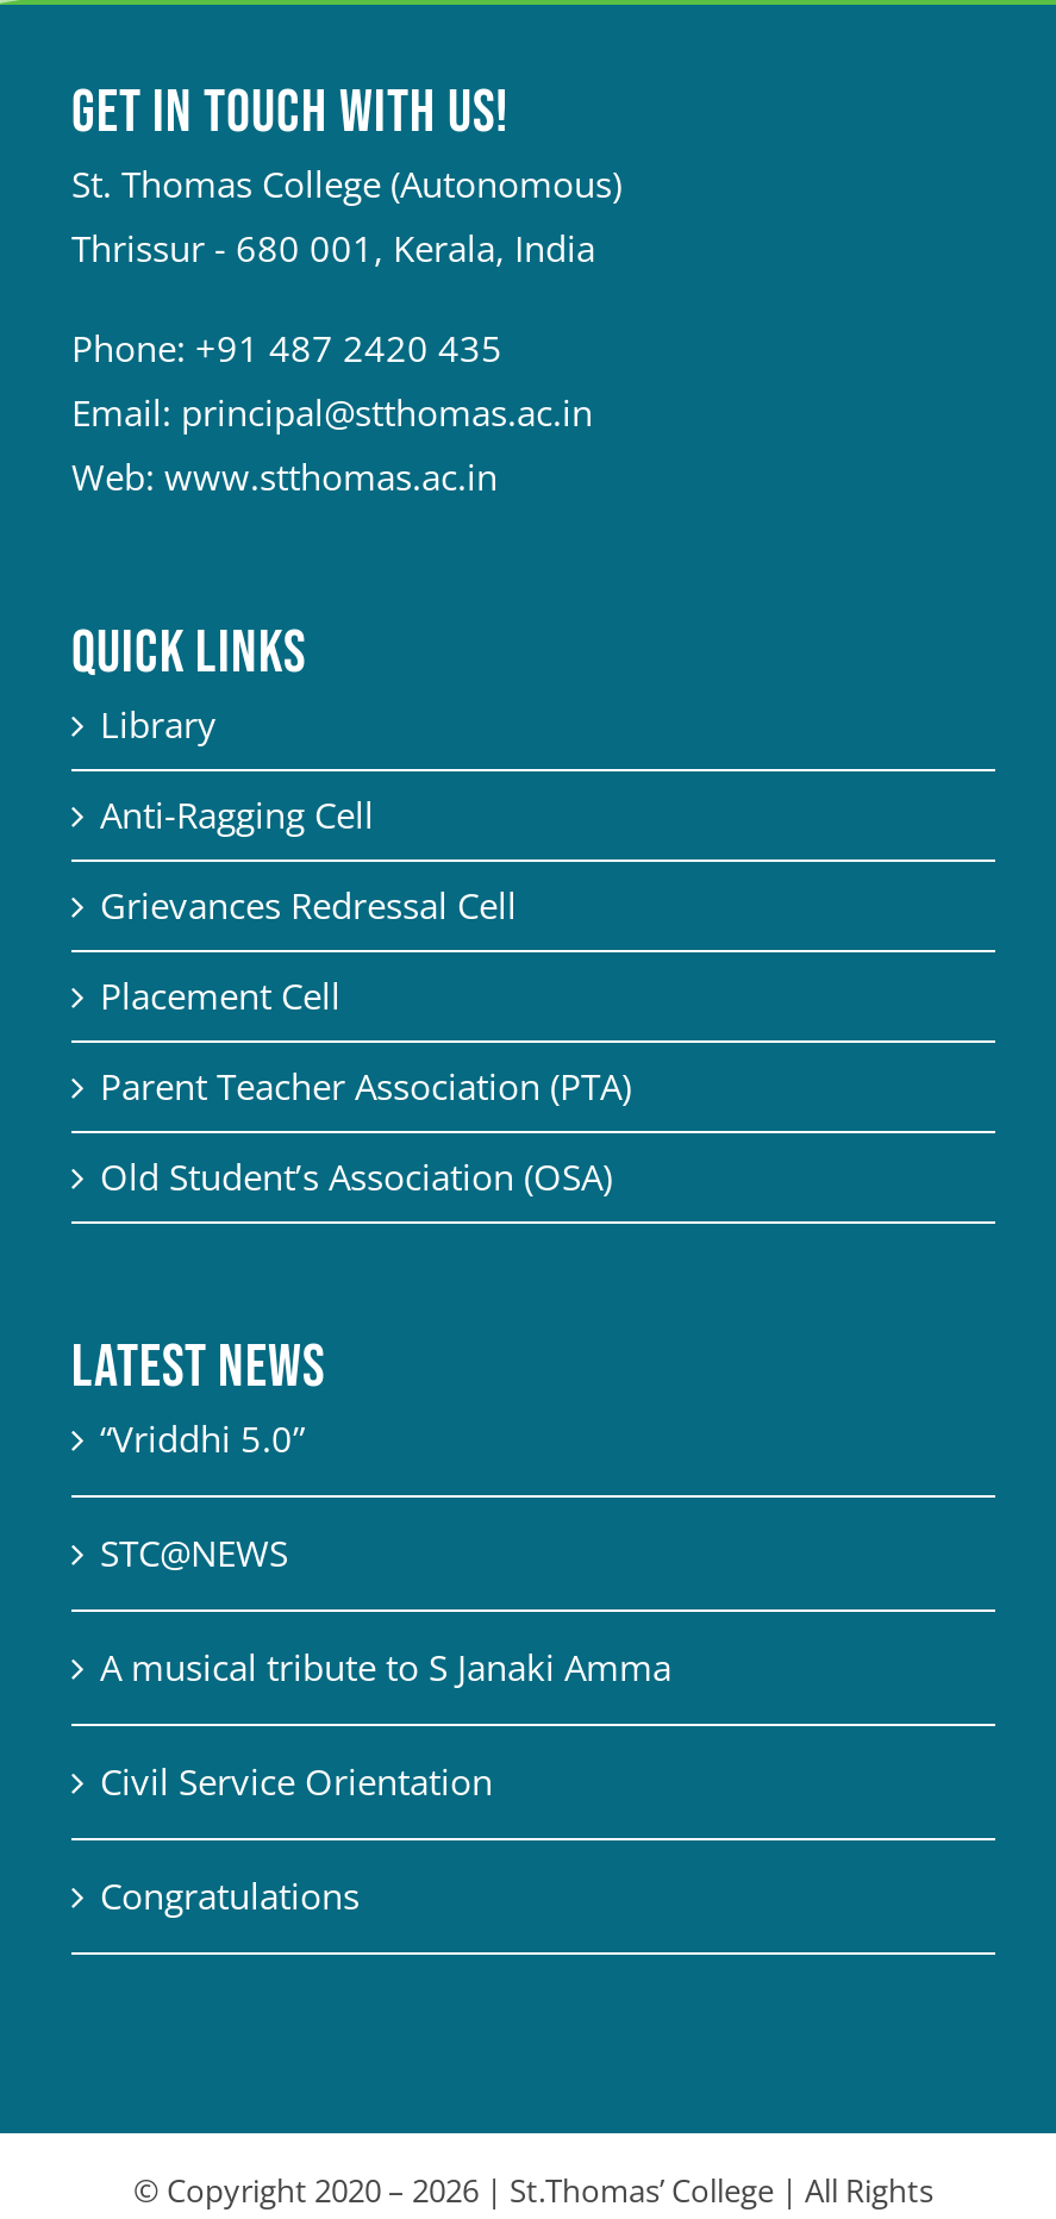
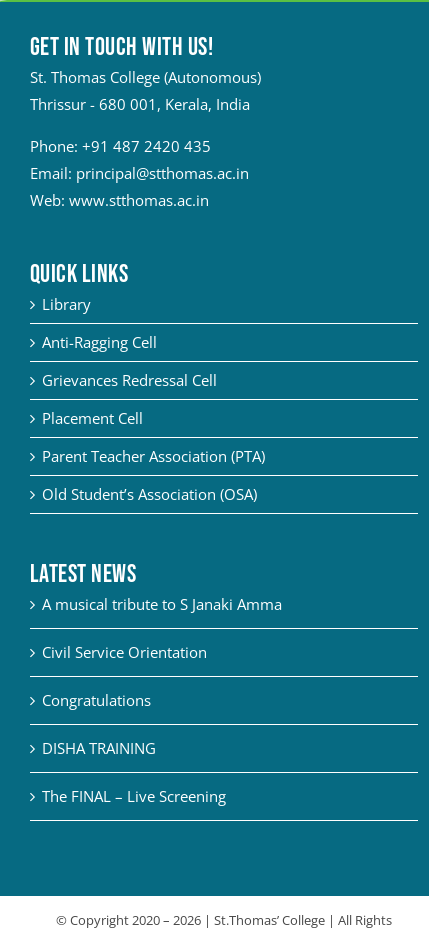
- “Vriddhi 5.0”
- STC@NEWS

moved up: A musical tribute to S Janaki Amma | Civil Service Orientation | Congratulations

+ DISHA TRAINING
+ The FINAL – Live Screening
